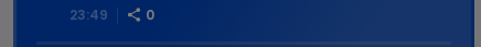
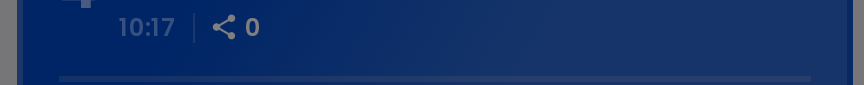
- 23:49 0
+ 10:17 0
